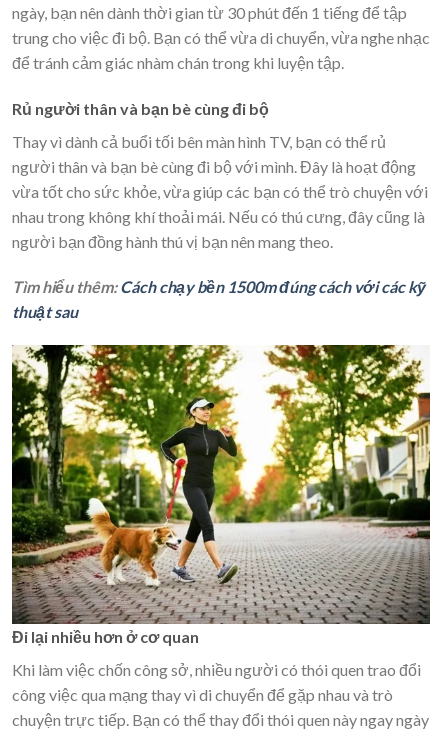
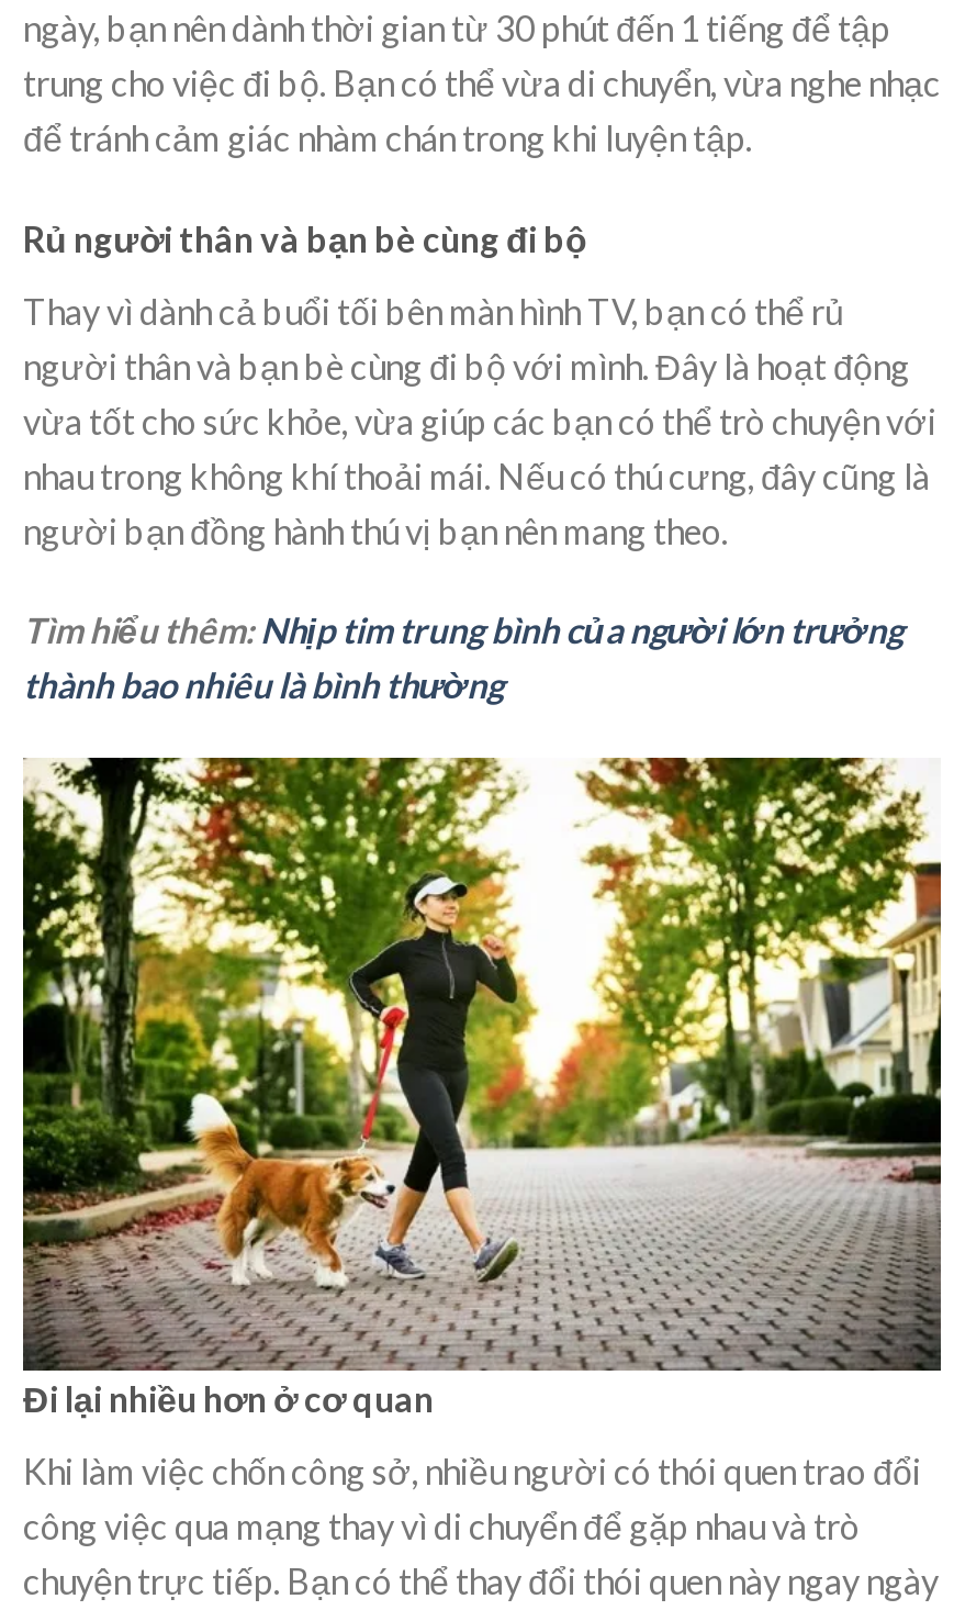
- Tìm hiểu thêm: Cách chạy bền 1500m đúng cách với các kỹ
- thuật sau
+ Tìm hiểu thêm: Nhịp tim trung bình của người lớn trưởng
+ thành bao nhiêu là bình thường
